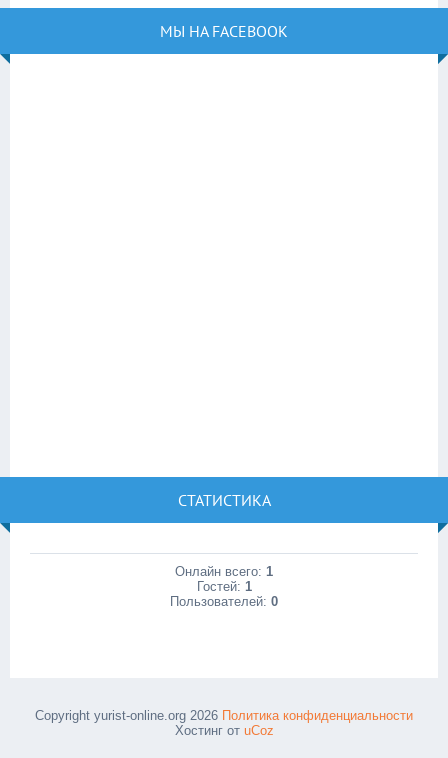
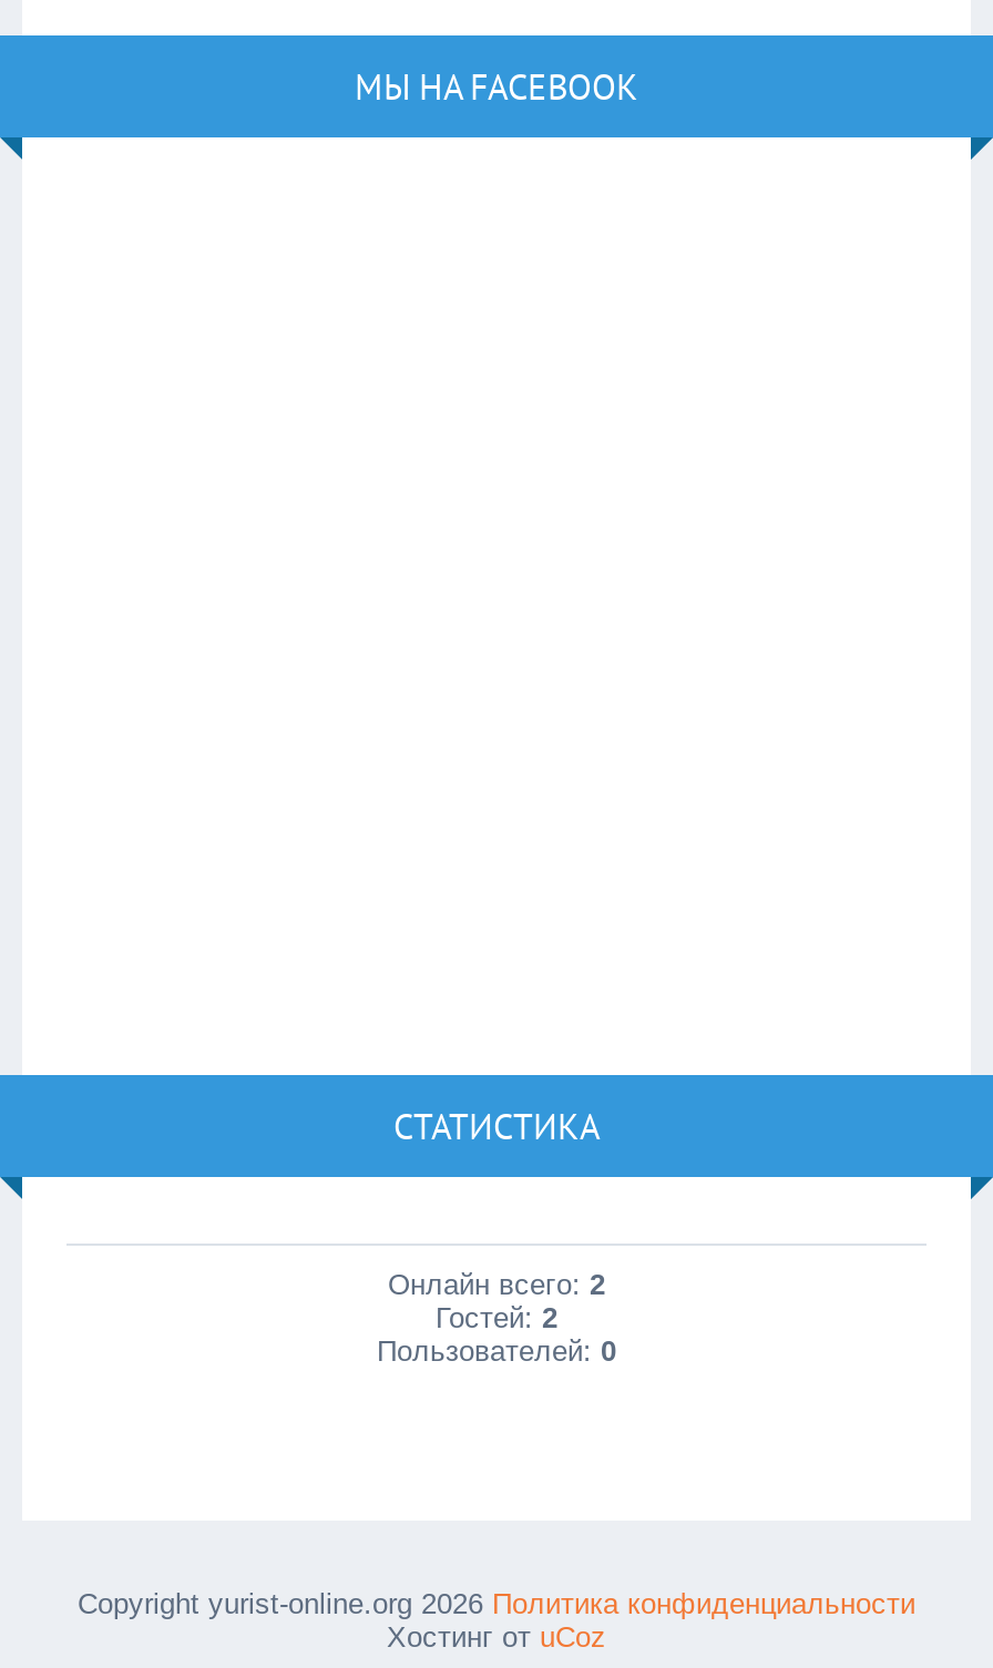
- Онлайн всего: 1
+ Онлайн всего: 2

- Гостей: 1
+ Гостей: 2
